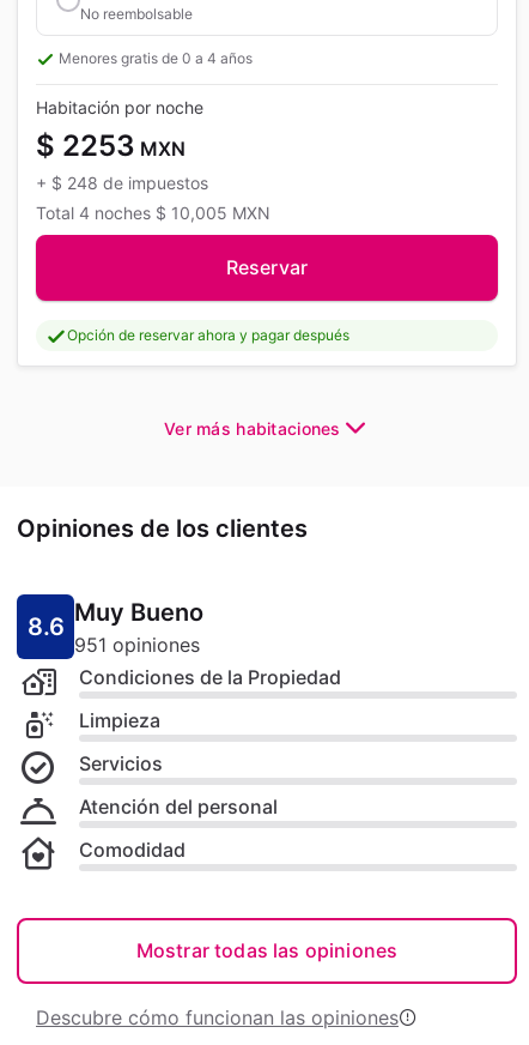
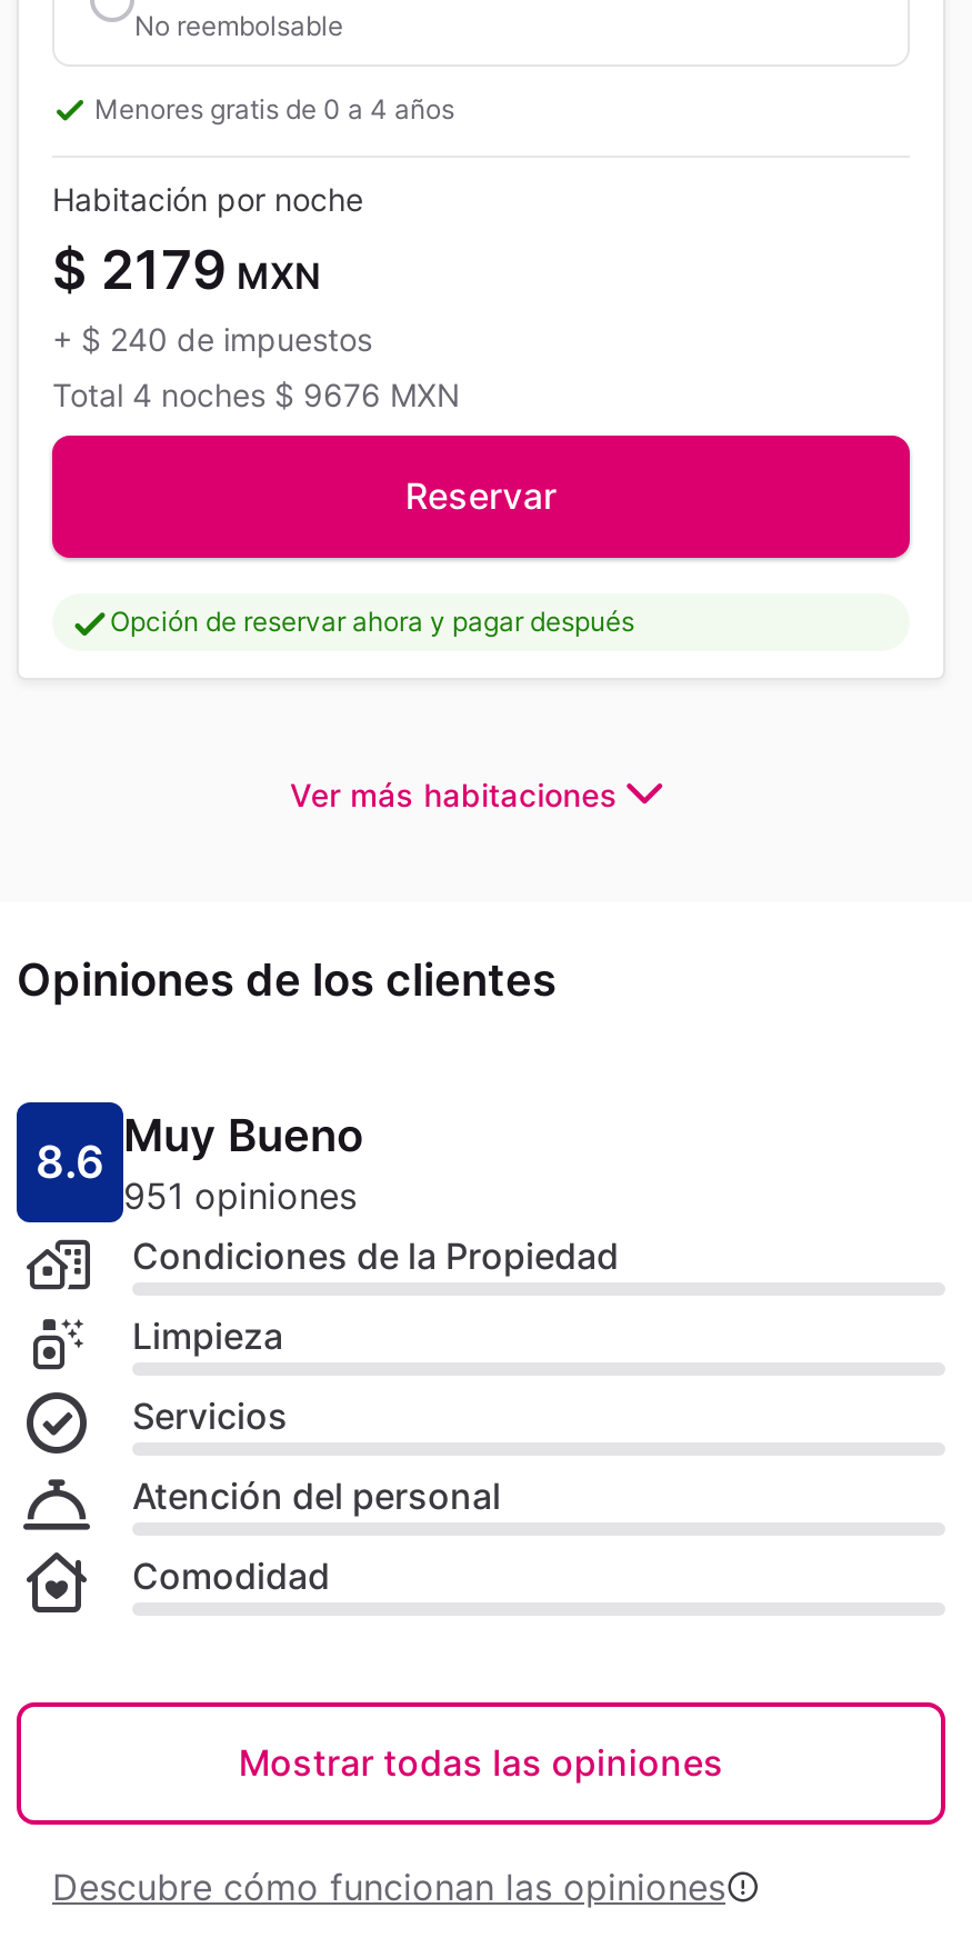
- $ 2253 MXN
+ $ 2179 MXN

- + $ 248 de impuestos
+ + $ 240 de impuestos

- Total 4 noches $ 10,005 MXN
+ Total 4 noches $ 9676 MXN
